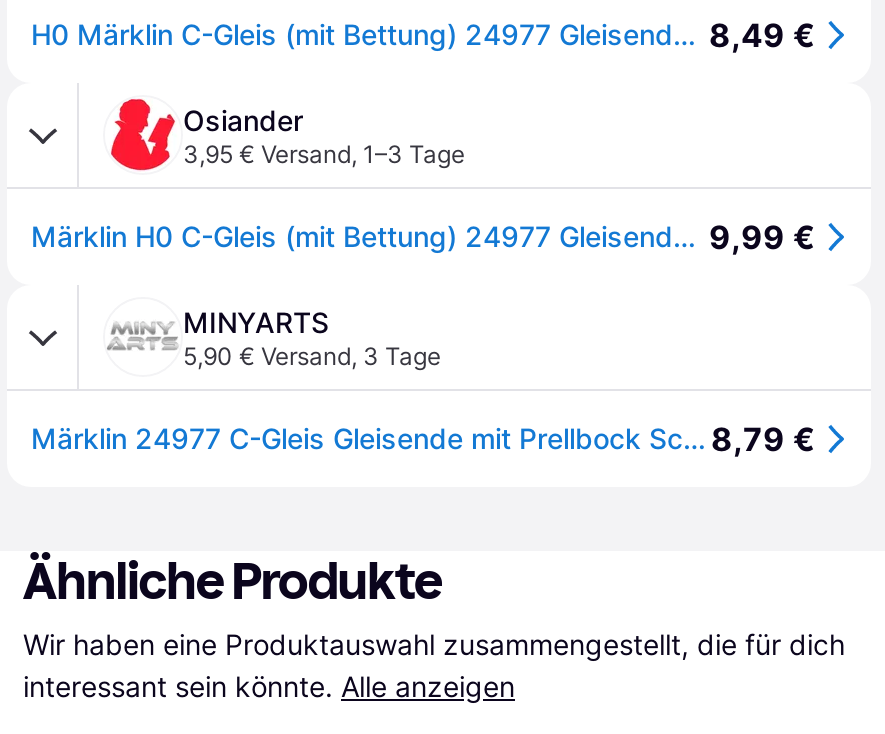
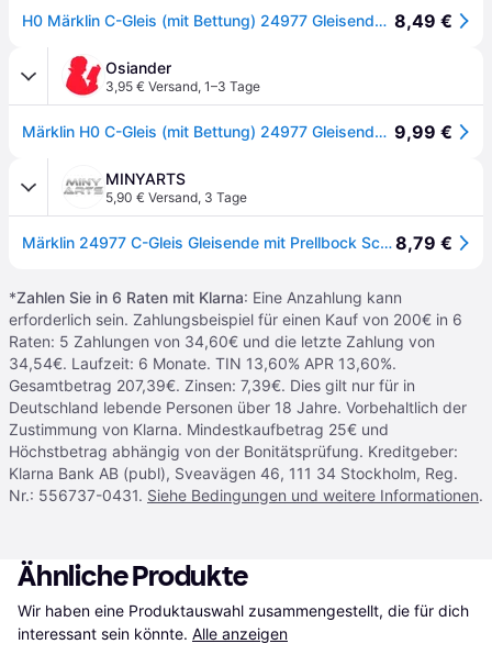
+ *Zahlen Sie in 6 Raten mit Klarna: Eine Anzahlung kann
+ erforderlich sein. Zahlungsbeispiel für einen Kauf von 200€ in 6
+ Raten: 5 Zahlungen von 34,60€ und die letzte Zahlung von
+ 34,54€. Laufzeit: 6 Monate. TIN 13,60% APR 13,60%.
+ Gesamtbetrag 207,39€. Zinsen: 7,39€. Dies gilt nur für in
+ Deutschland lebende Personen über 18 Jahre. Vorbehaltlich der
+ Zustimmung von Klarna. Mindestkaufbetrag 25€ und
+ Höchstbetrag abhängig von der Bonitätsprüfung. Kreditgeber:
+ Klarna Bank AB (publ), Sveavägen 46, 111 34 Stockholm, Reg.
+ Nr.: 556737-0431. Siehe Bedingungen und weitere Informationen.
